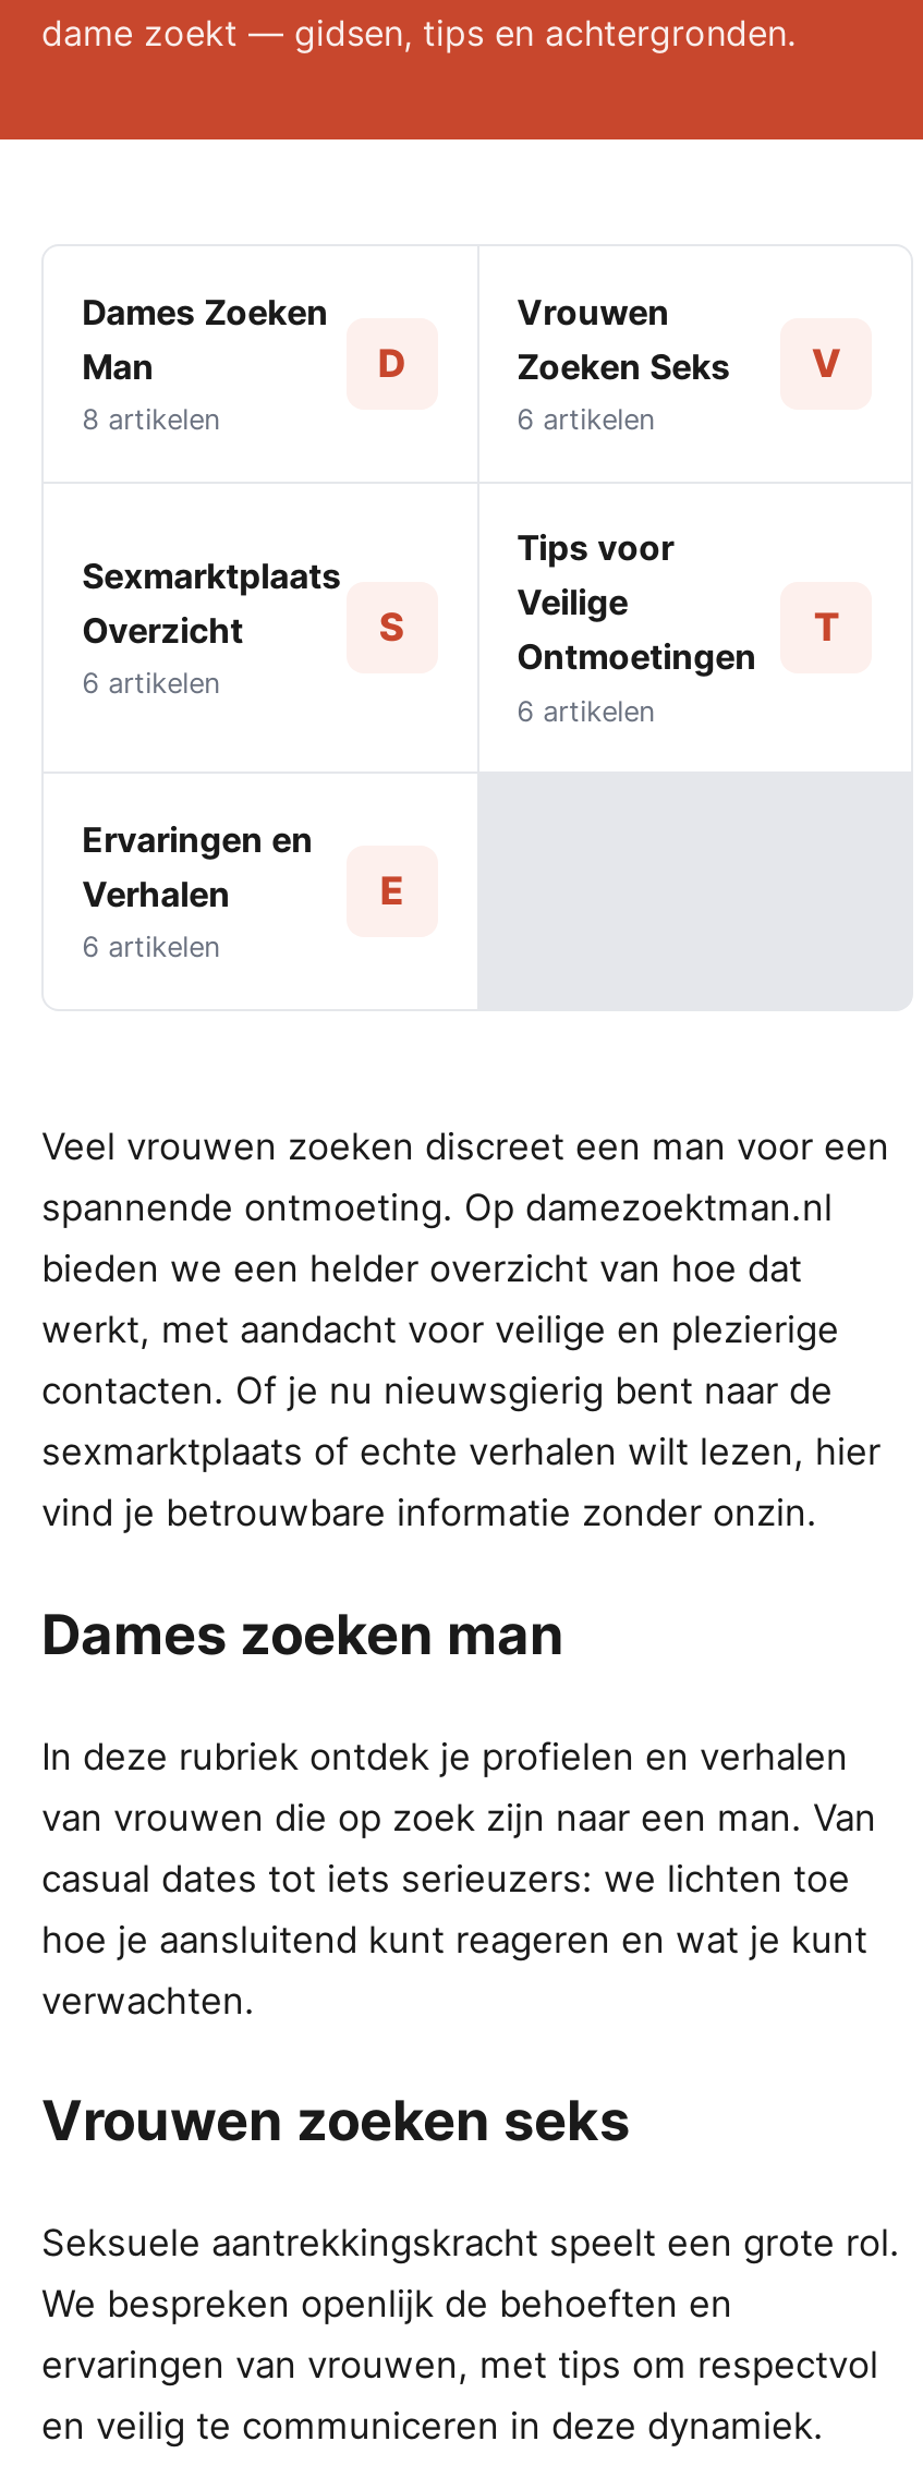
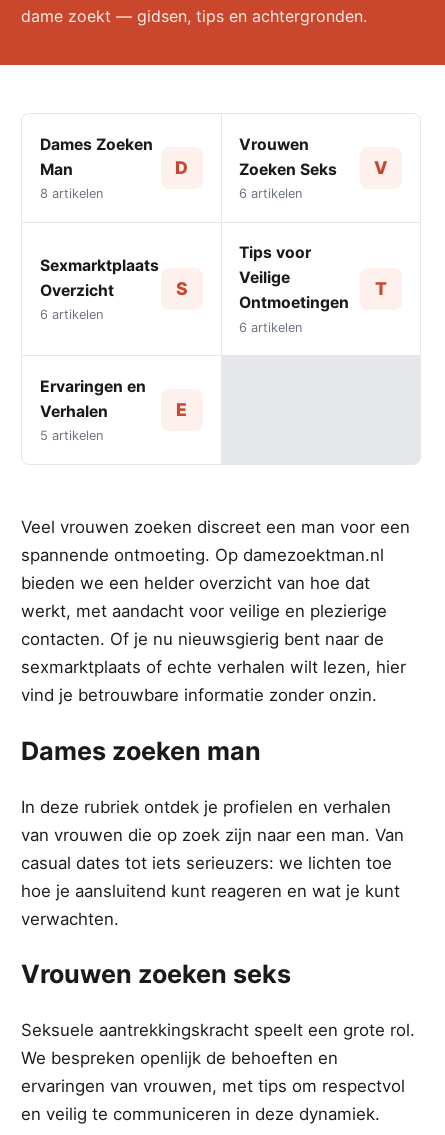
- 6 artikelen
+ 5 artikelen
